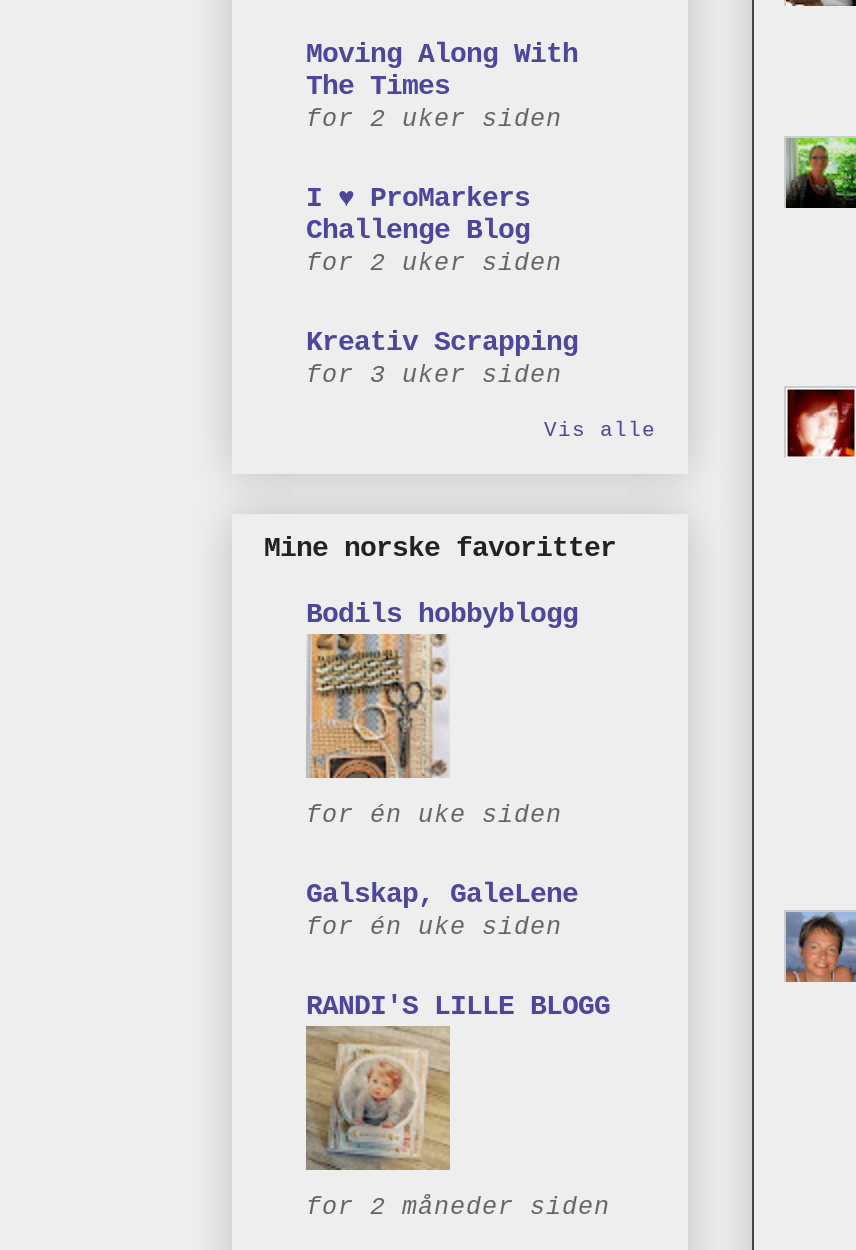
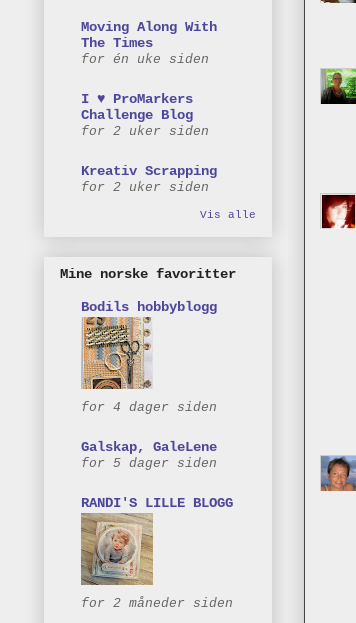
- for 2 uker siden
+ for én uke siden

- for 3 uker siden
+ for 2 uker siden

- for én uke siden
+ for 4 dager siden

- for én uke siden
+ for 5 dager siden
